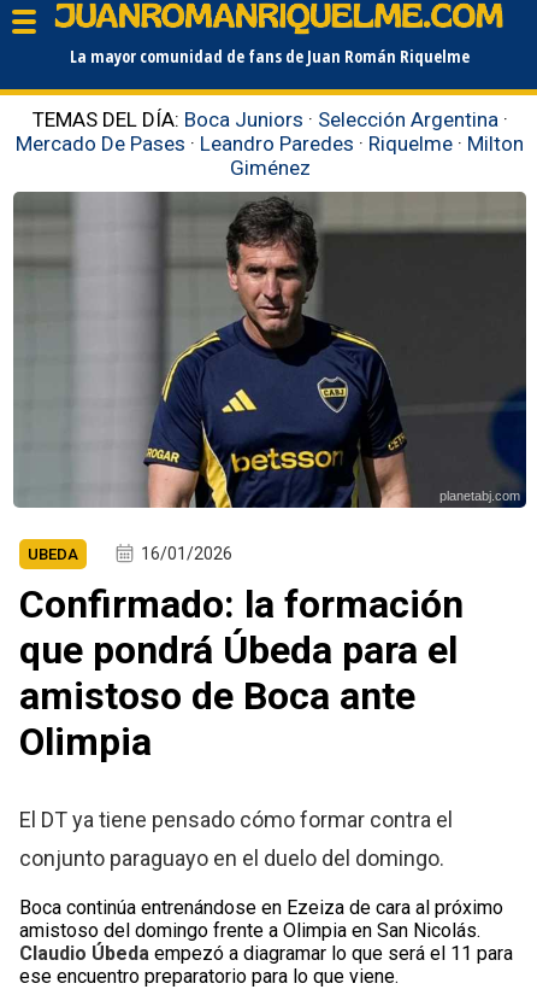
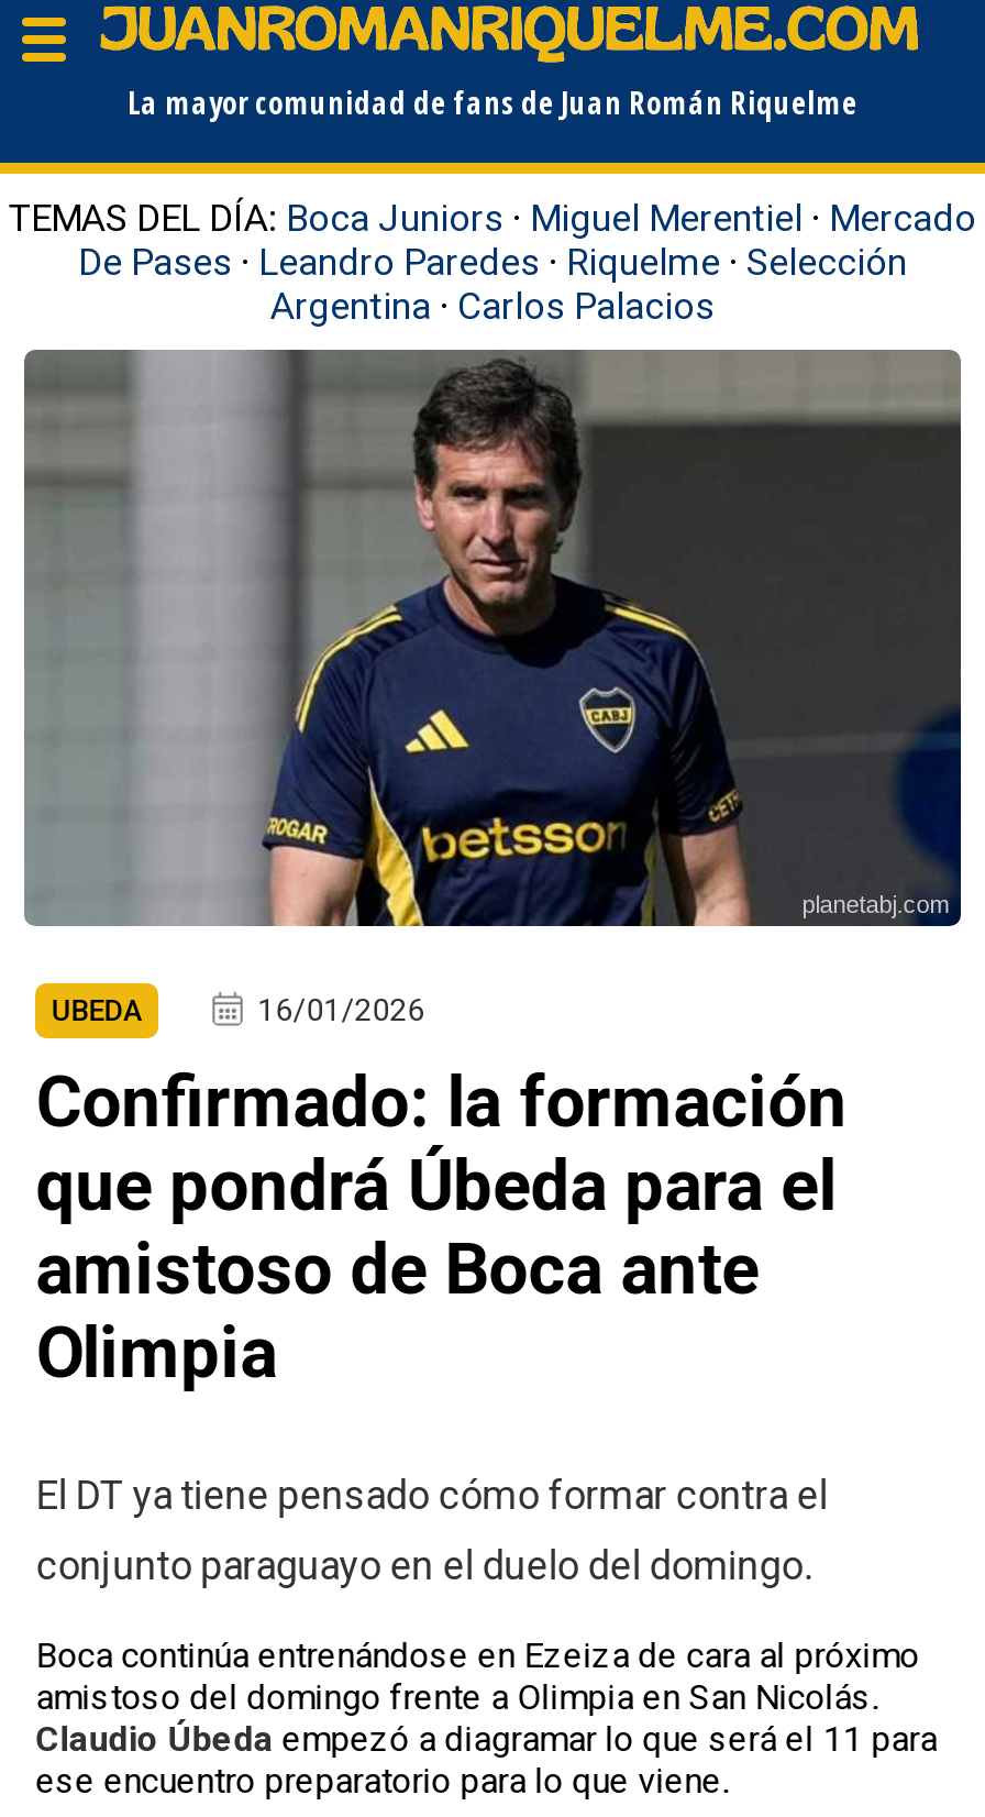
- TEMAS DEL DÍA: Boca Juniors · Selección Argentina ·
- Mercado De Pases · Leandro Paredes · Riquelme · Milton
- Giménez
+ TEMAS DEL DÍA: Boca Juniors · Miguel Merentiel · Mercado
+ De Pases · Leandro Paredes · Riquelme · Selección
+ Argentina · Carlos Palacios
